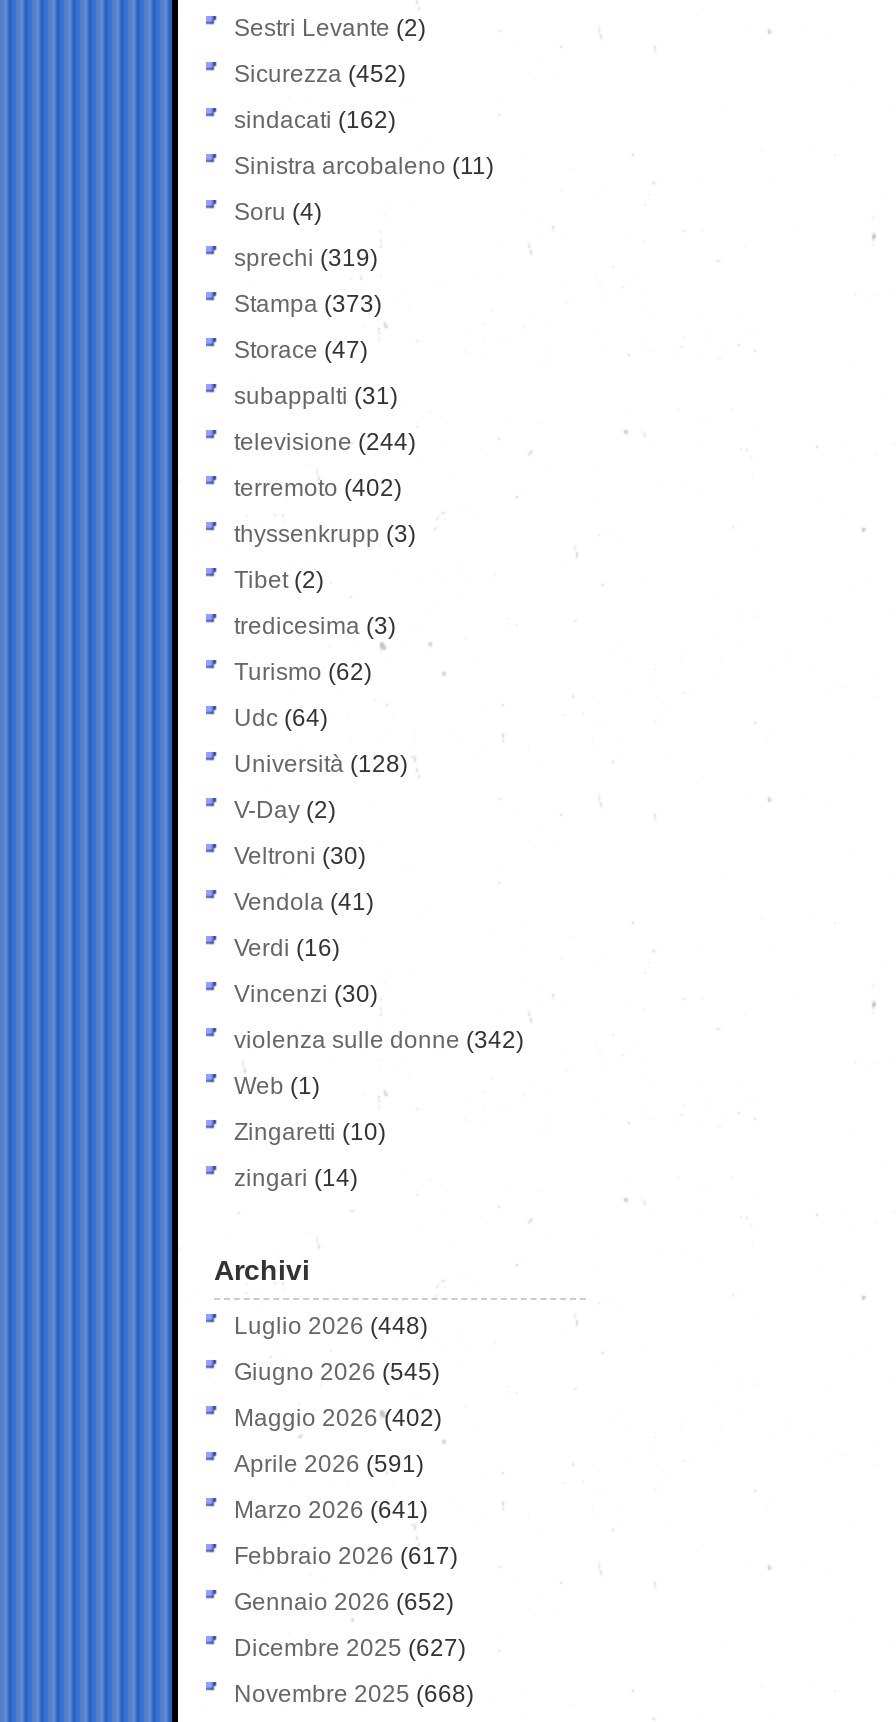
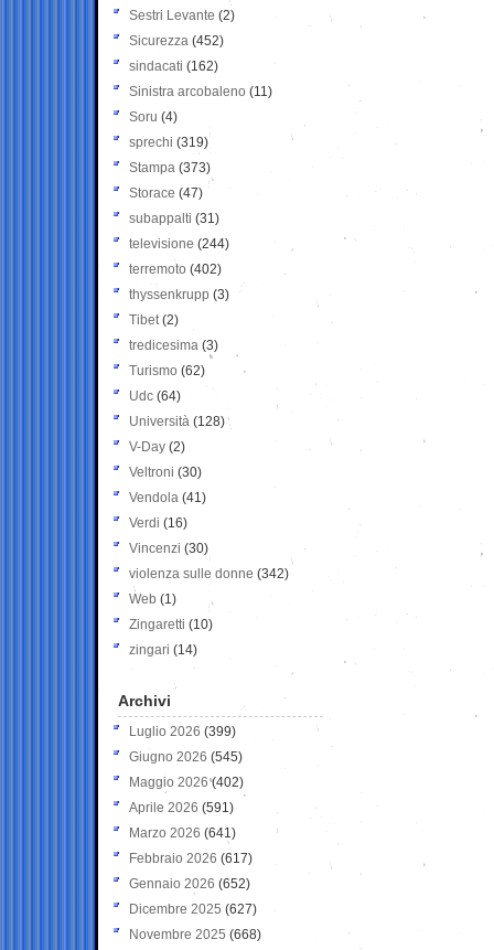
- Luglio 2026 (448)
+ Luglio 2026 (399)
